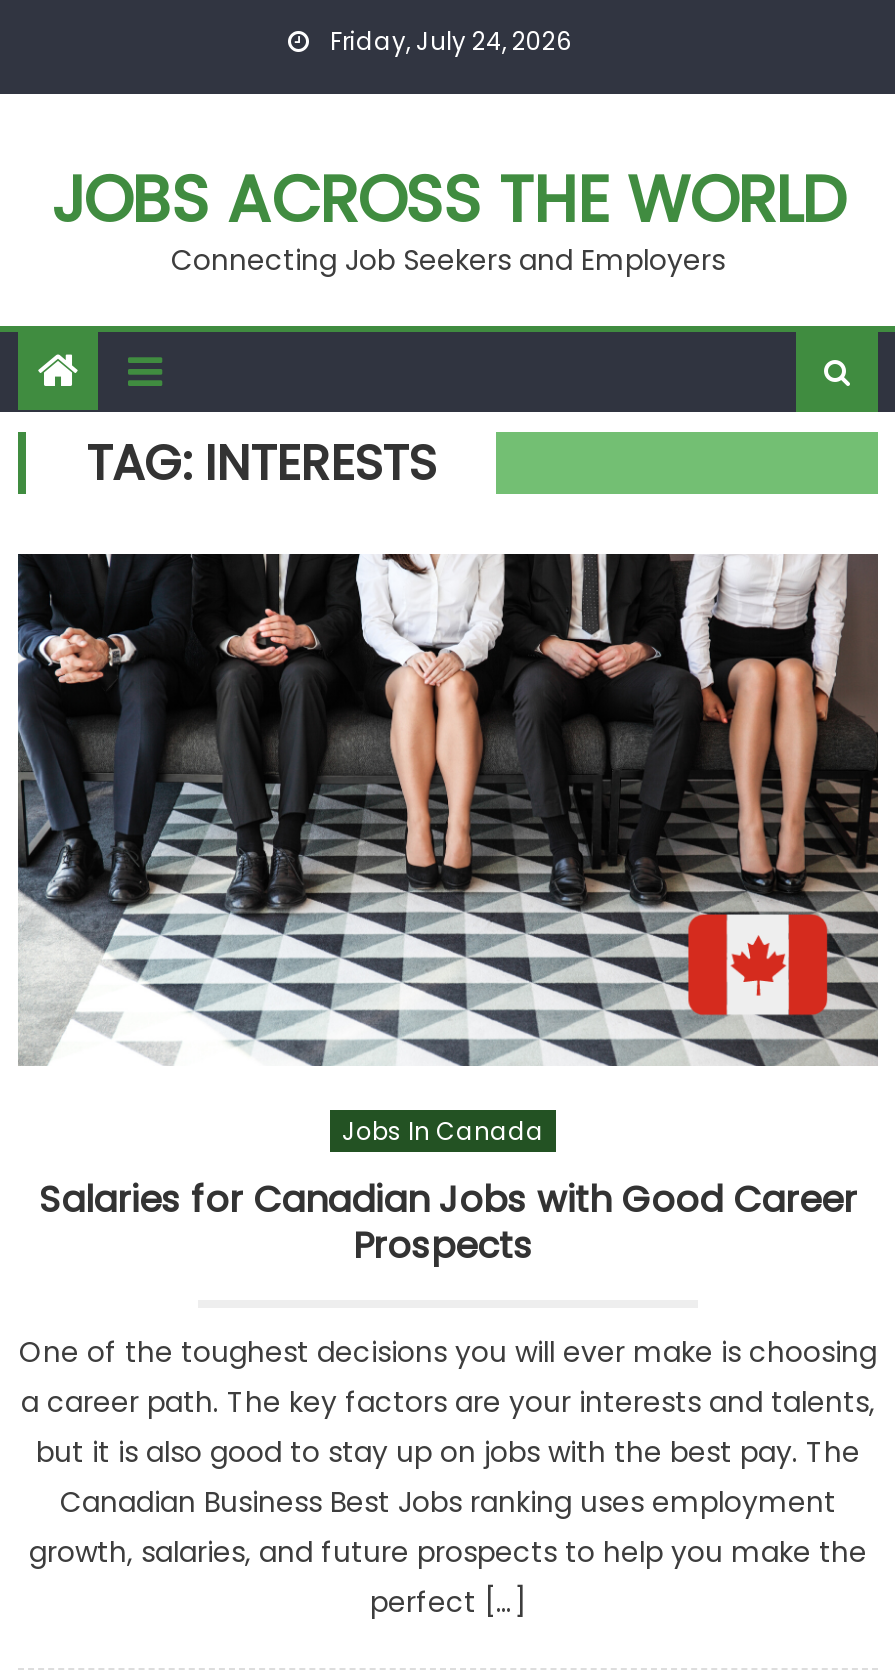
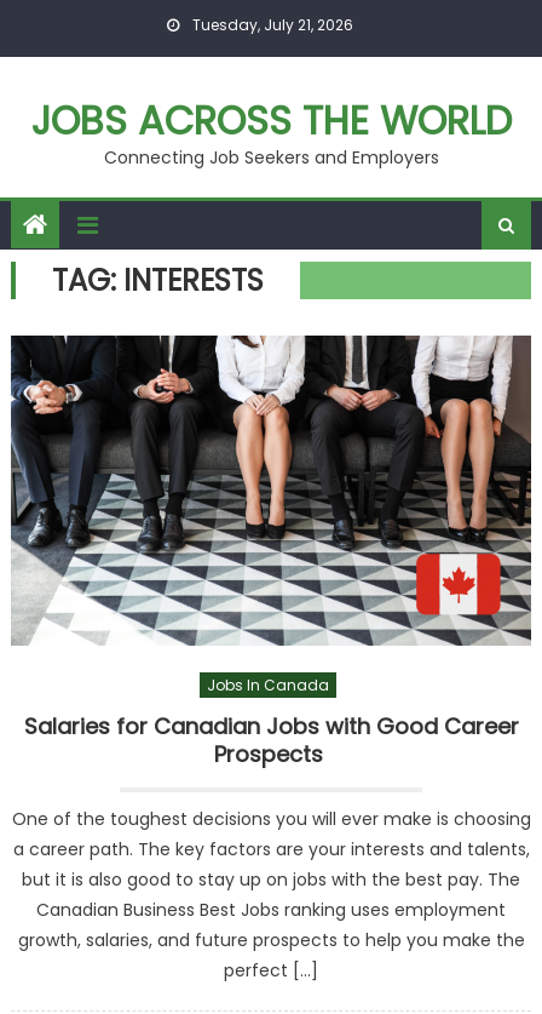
- Friday, July 24, 2026
+ Tuesday, July 21, 2026
